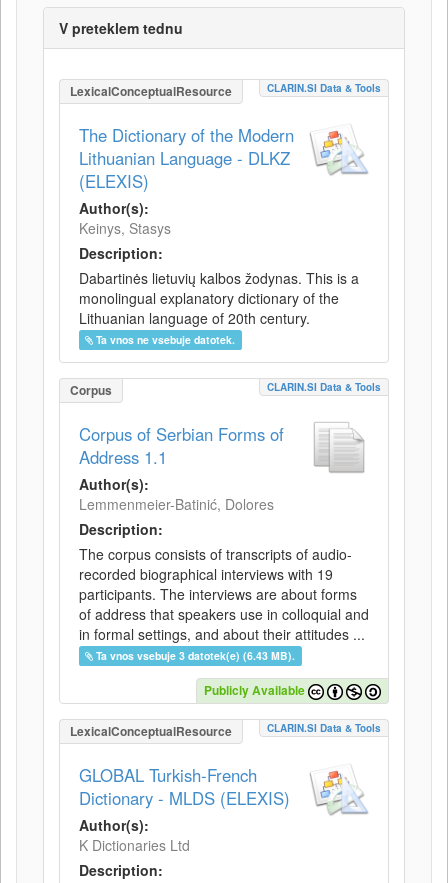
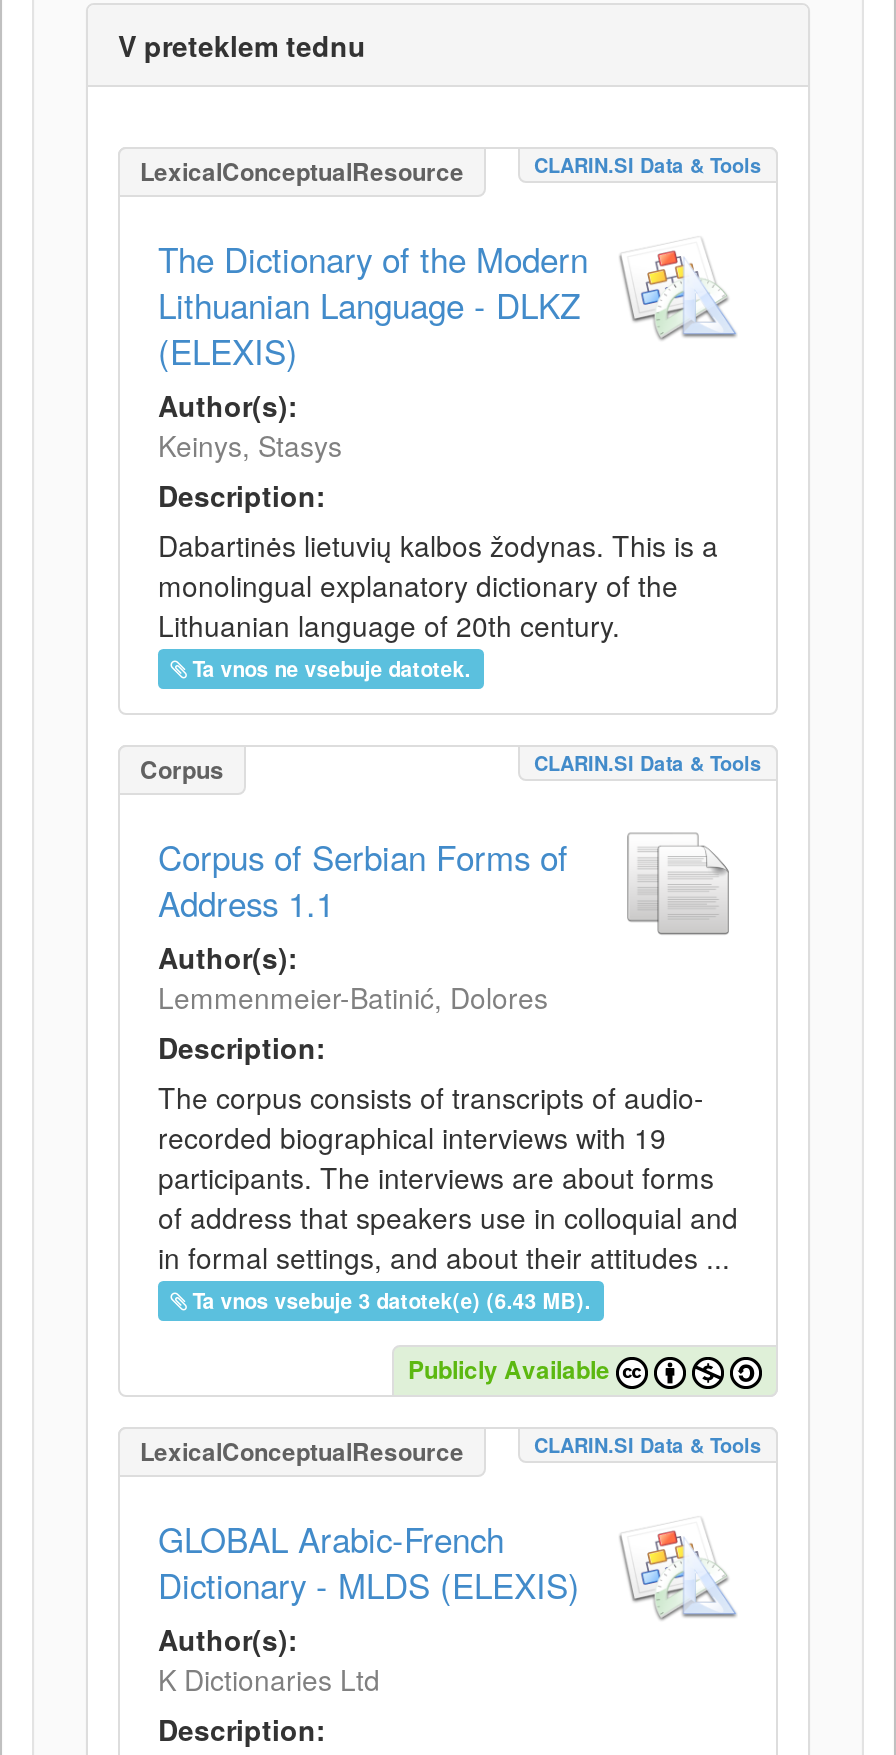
- GLOBAL Turkish-French
+ GLOBAL Arabic-French
